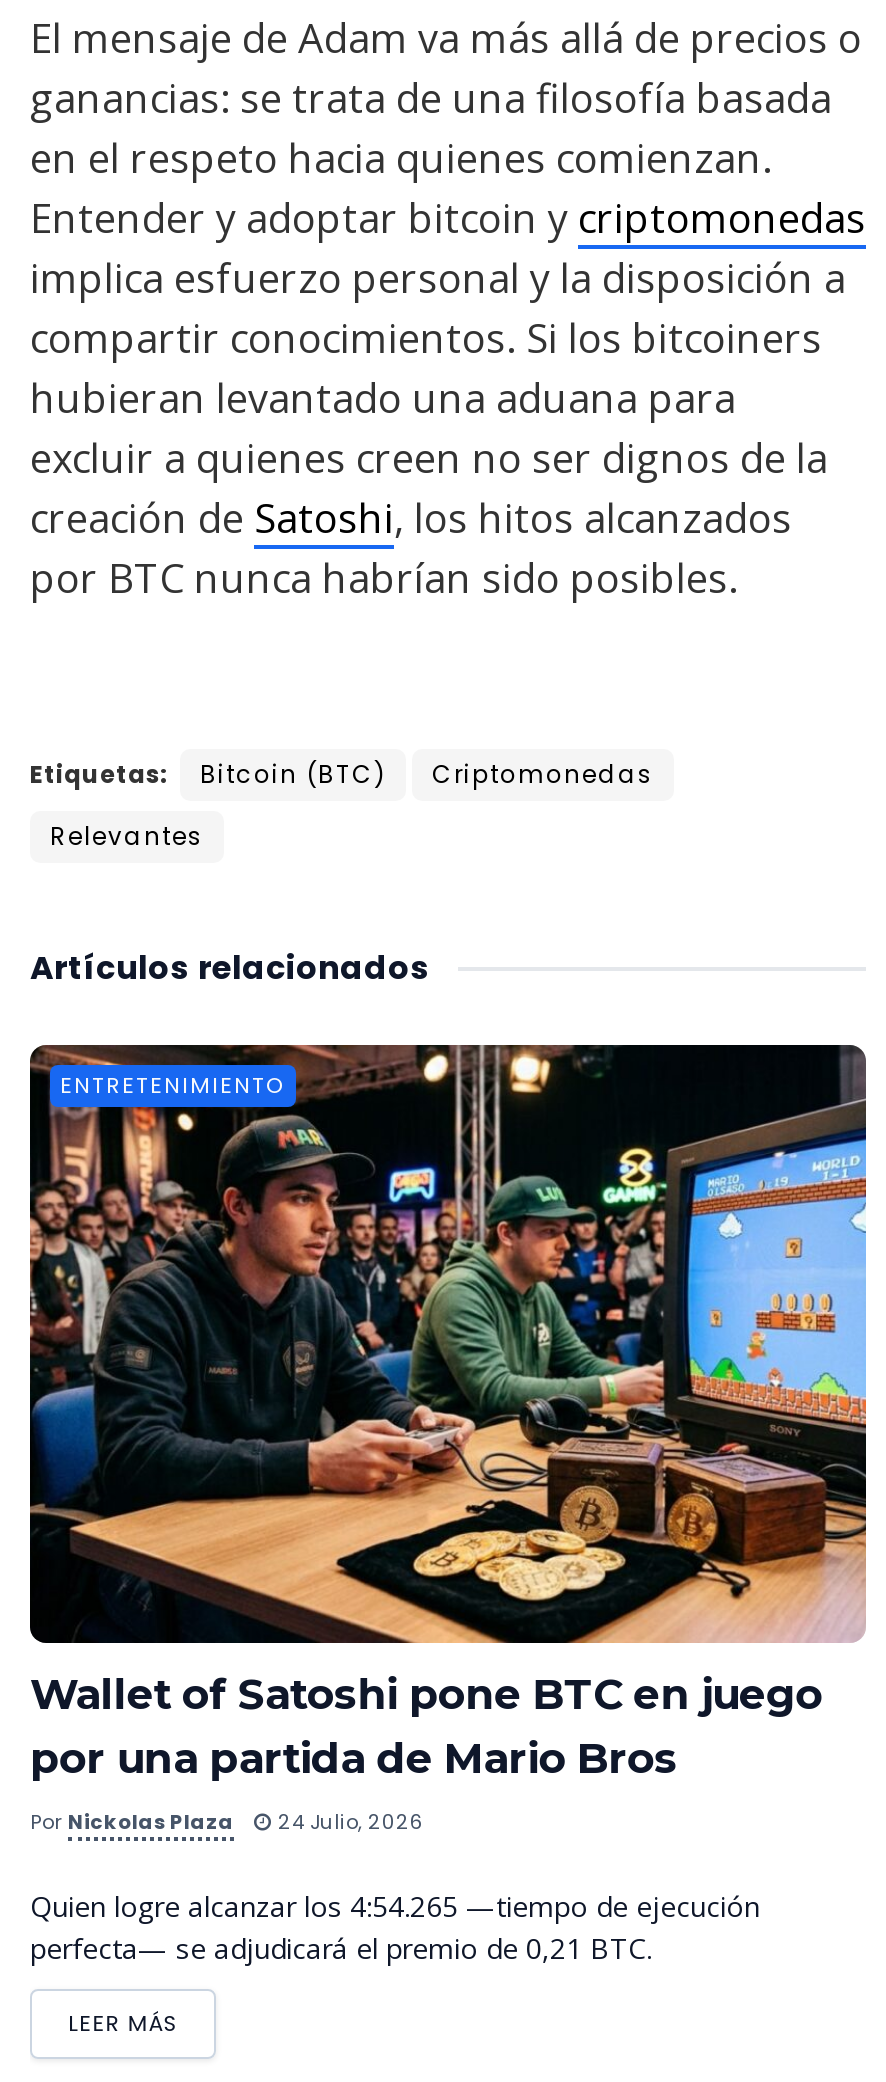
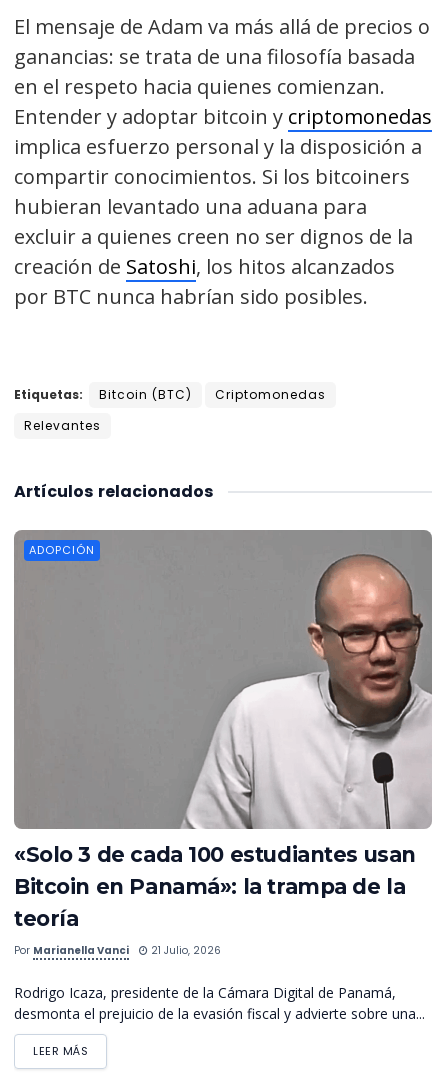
- [image]
- ENTRETENIMIENTO
+ [image]
+ ADOPCIÓN

- Wallet of Satoshi pone BTC en juego
- por una partida de Mario Bros
+ «Solo 3 de cada 100 estudiantes usan
+ Bitcoin en Panamá»: la trampa de la
+ teoría

- Por Nickolas Plaza
- 24 Julio, 2026
+ Por Marianella Vanci
+ 21 Julio, 2026

- Quien logre alcanzar los 4:54.265 —tiempo de ejecución
- perfecta— se adjudicará el premio de 0,21 BTC.
+ Rodrigo Icaza, presidente de la Cámara Digital de Panamá,
+ desmonta el prejuicio de la evasión fiscal y advierte sobre una...
